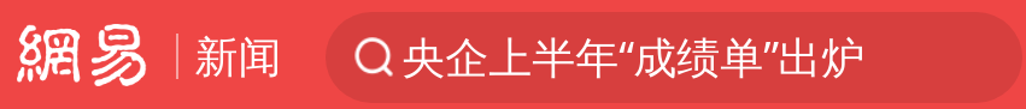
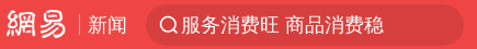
- 央企上半年“成绩单”出炉
+ 服务消费旺 商品消费稳
